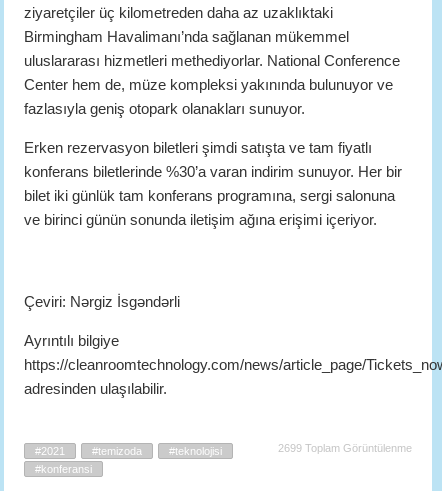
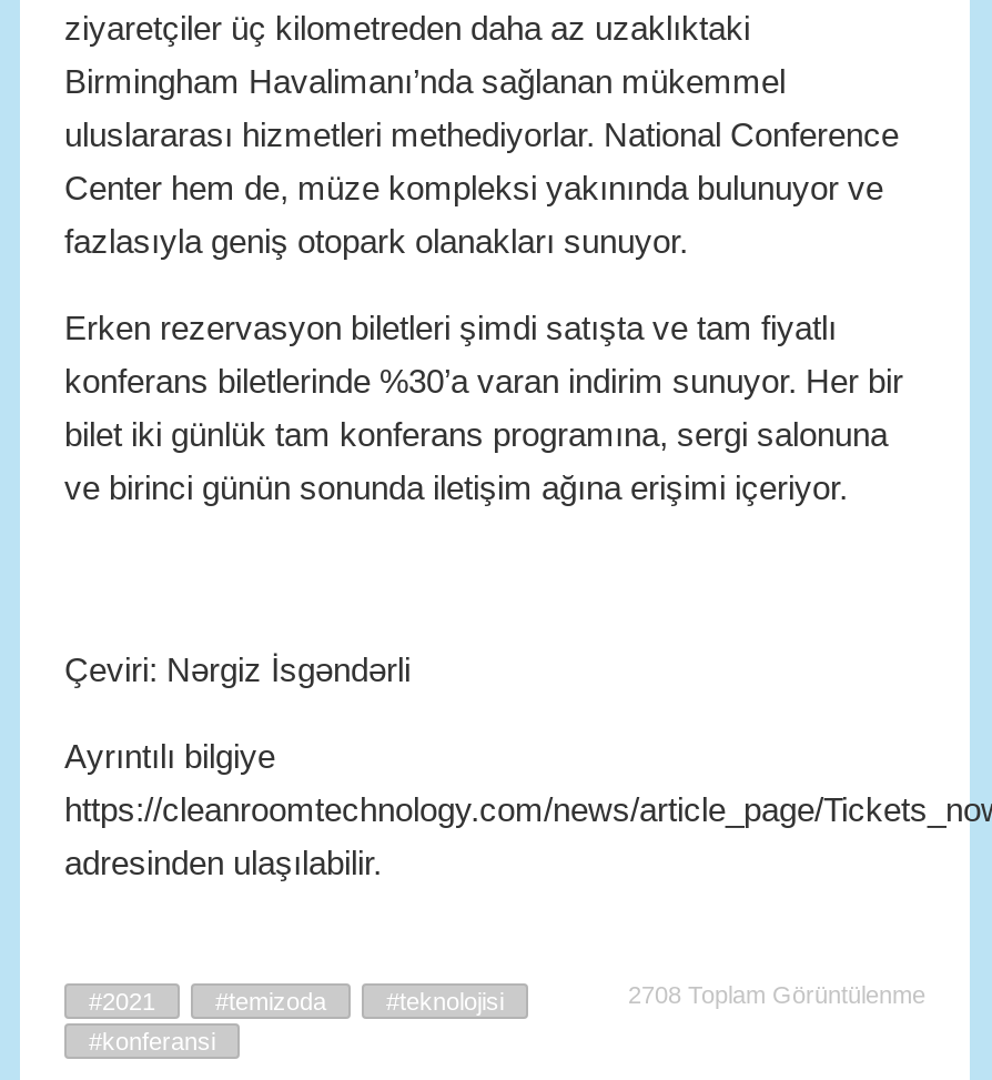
- 2699 Toplam Görüntülenme
+ 2708 Toplam Görüntülenme
